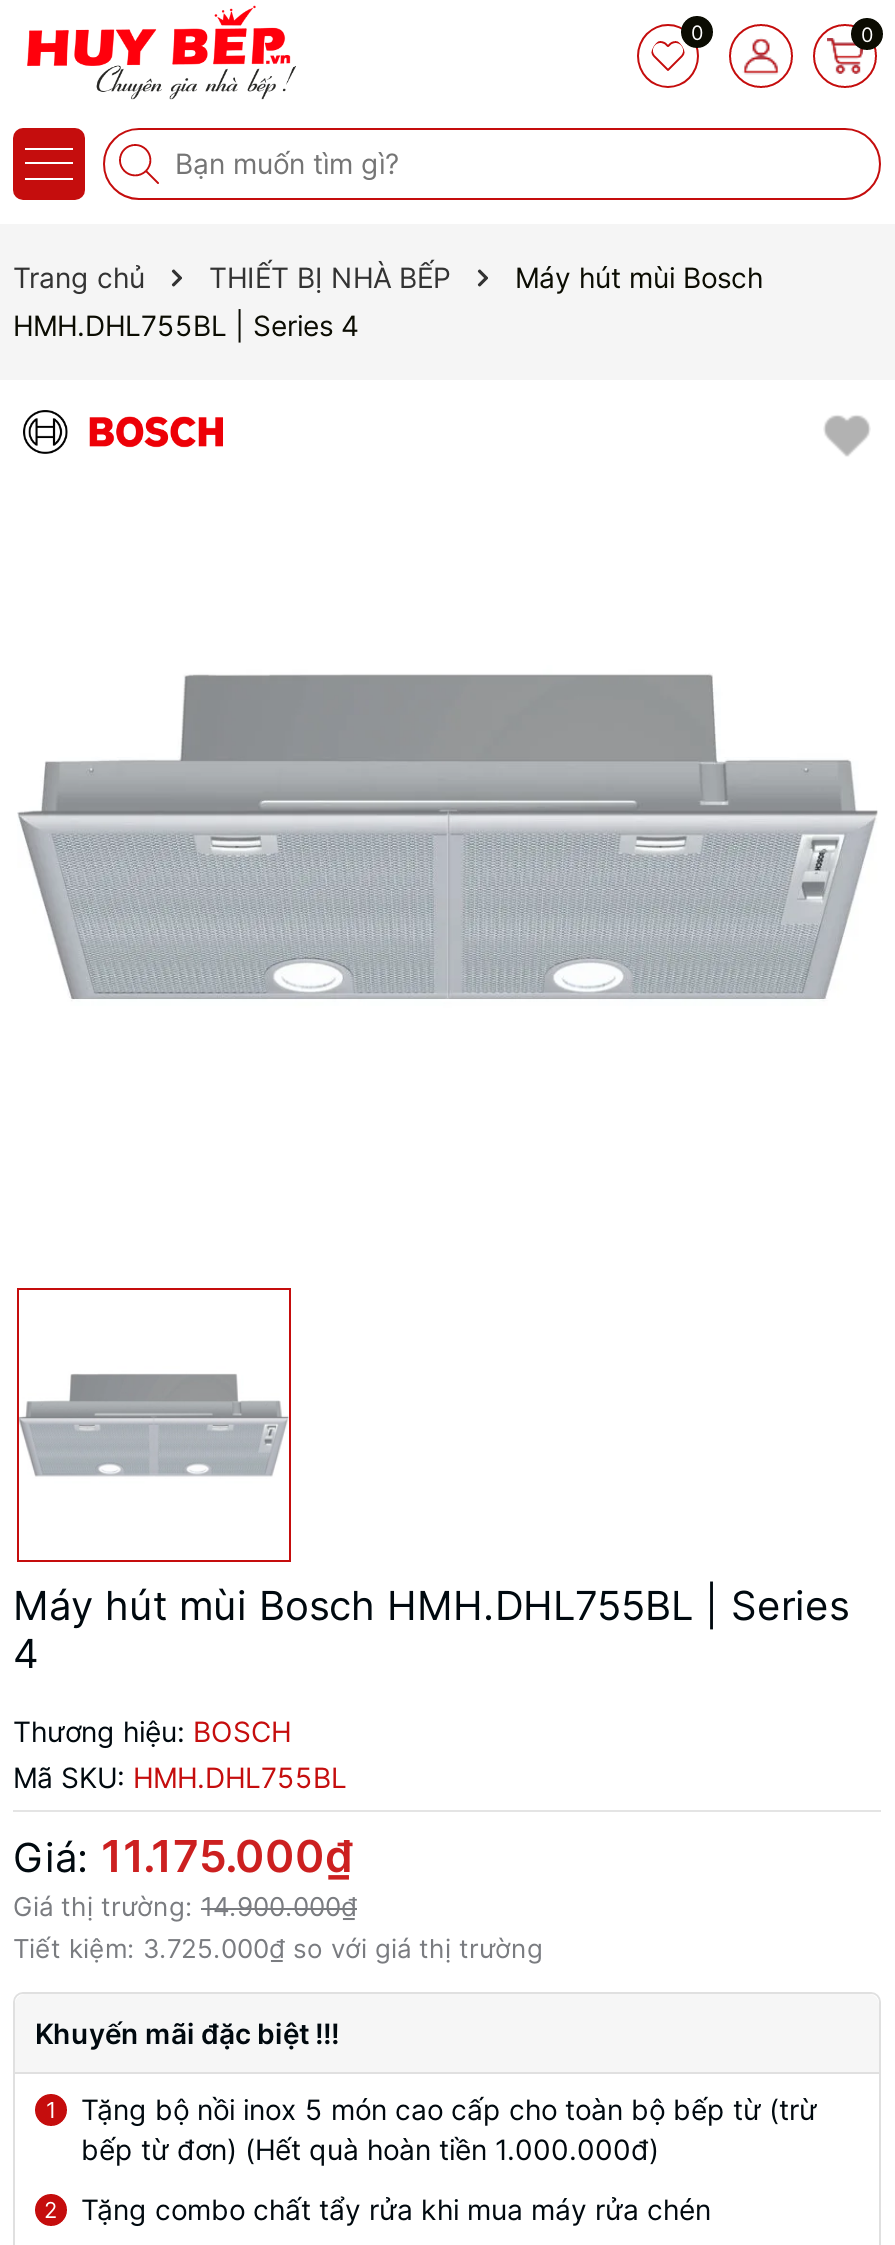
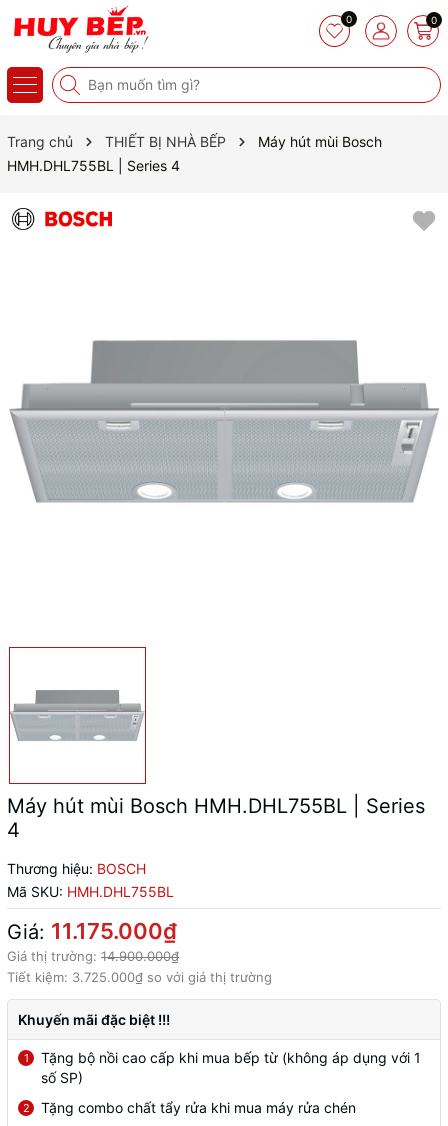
- Tặng bộ nồi inox 5 món cao cấp cho toàn bộ bếp từ (trừ
- bếp từ đơn) (Hết quà hoàn tiền 1.000.000đ)
+ Tặng bộ nồi cao cấp khi mua bếp từ (không áp dụng với 1
+ số SP)
